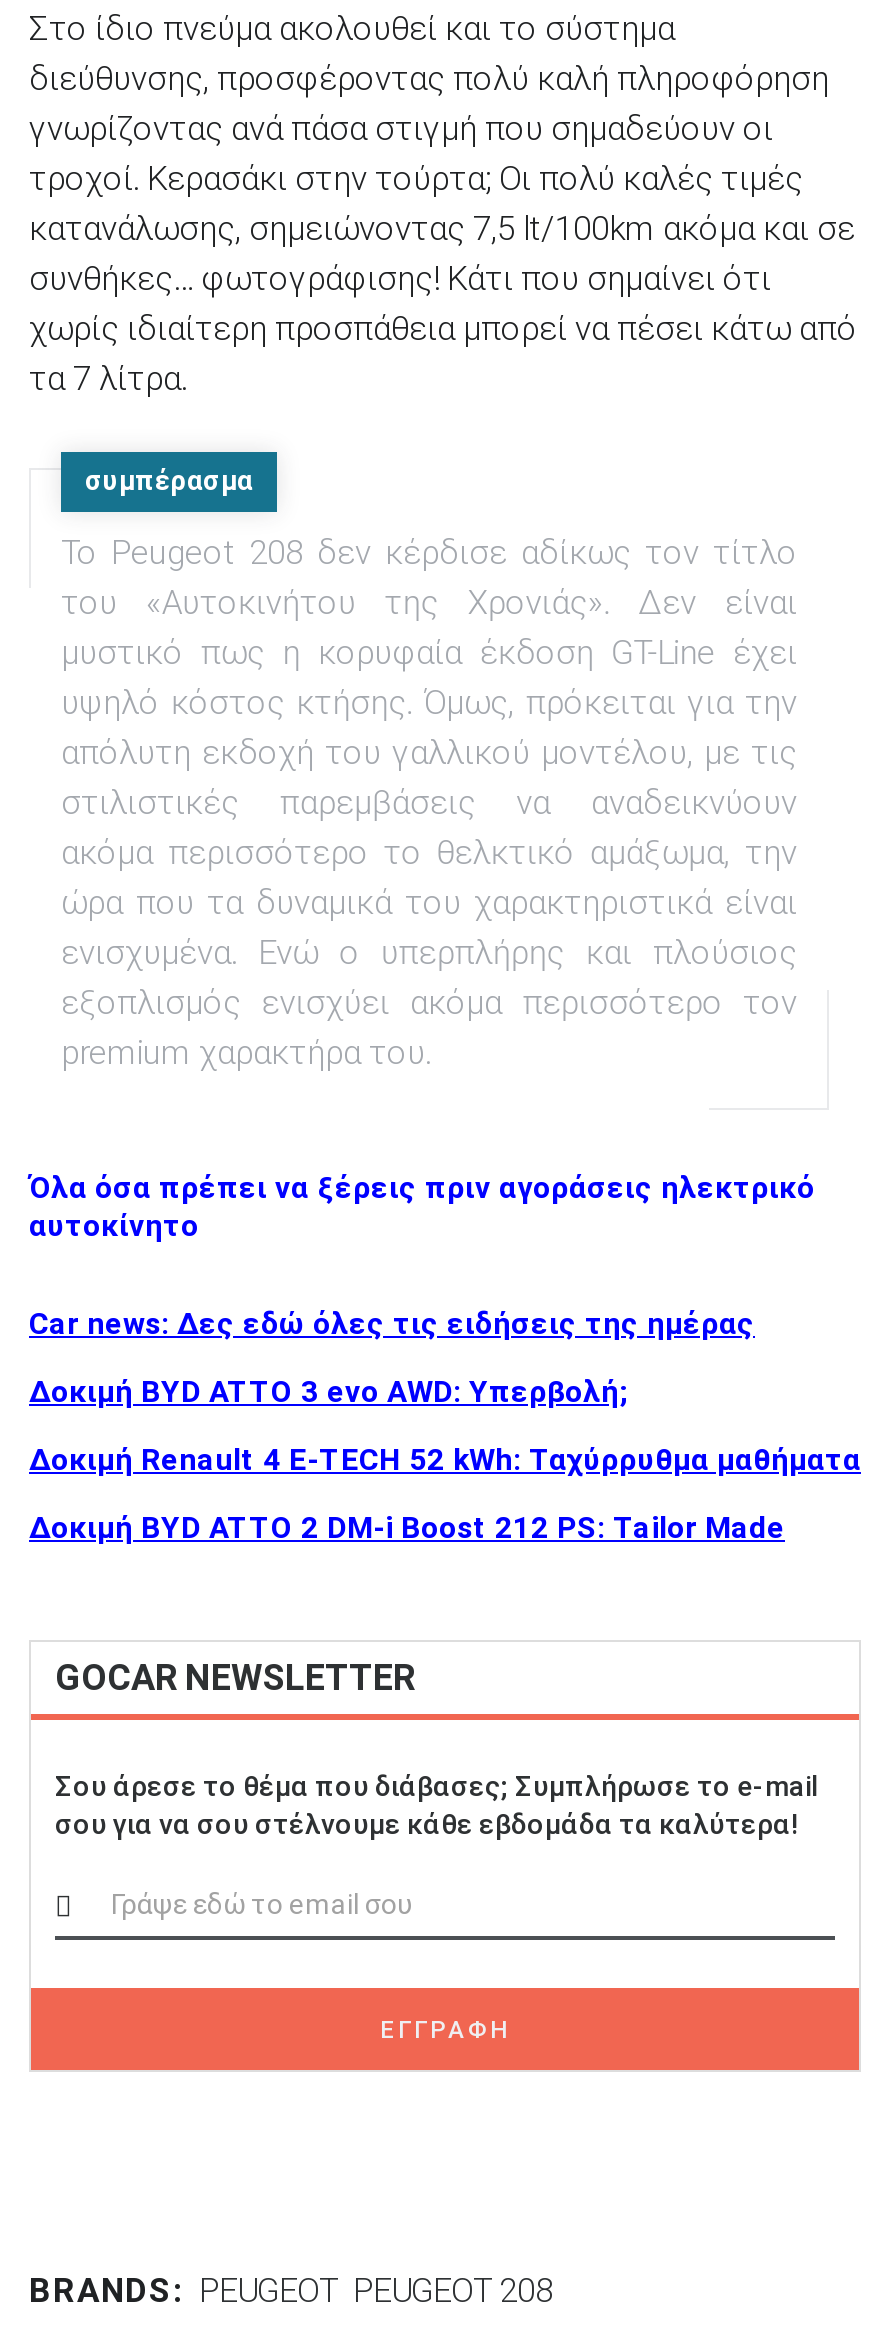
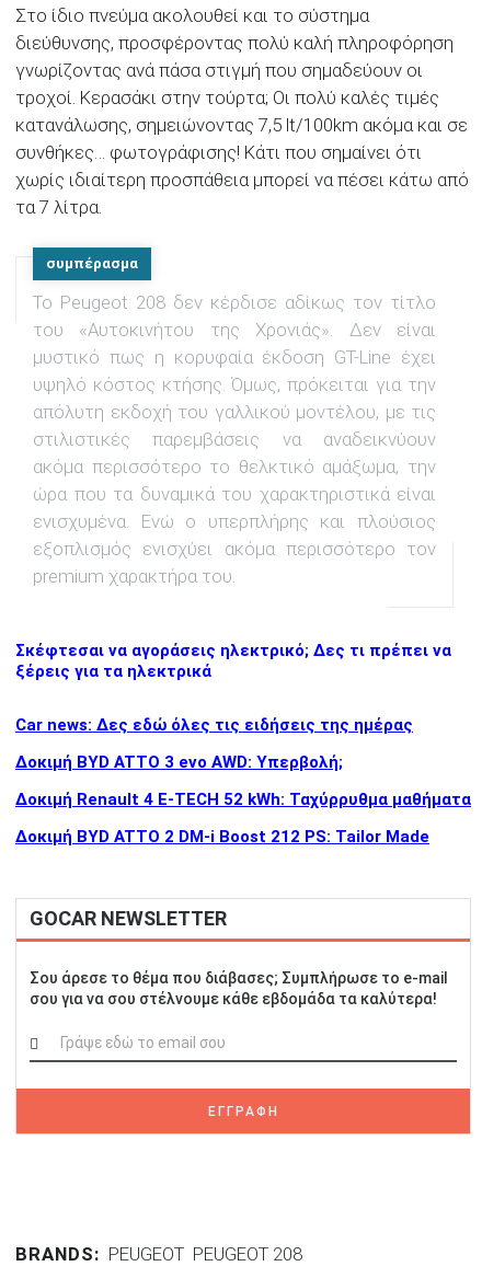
- Όλα όσα πρέπει να ξέρεις πριν αγοράσεις ηλεκτρικό
- αυτοκίνητο
+ Σκέφτεσαι να αγοράσεις ηλεκτρικό; Δες τι πρέπει να
+ ξέρεις για τα ηλεκτρικά
